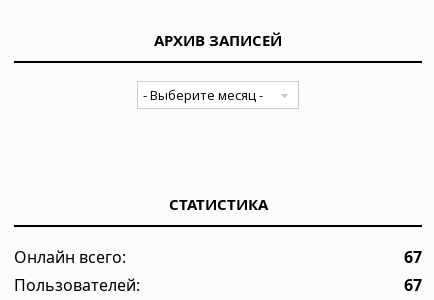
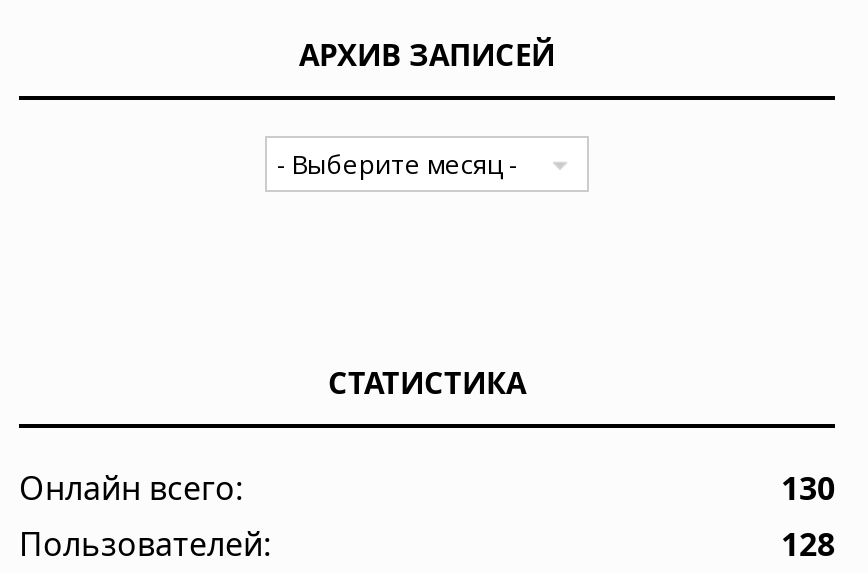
- 67
+ 130

- 67
+ 128
